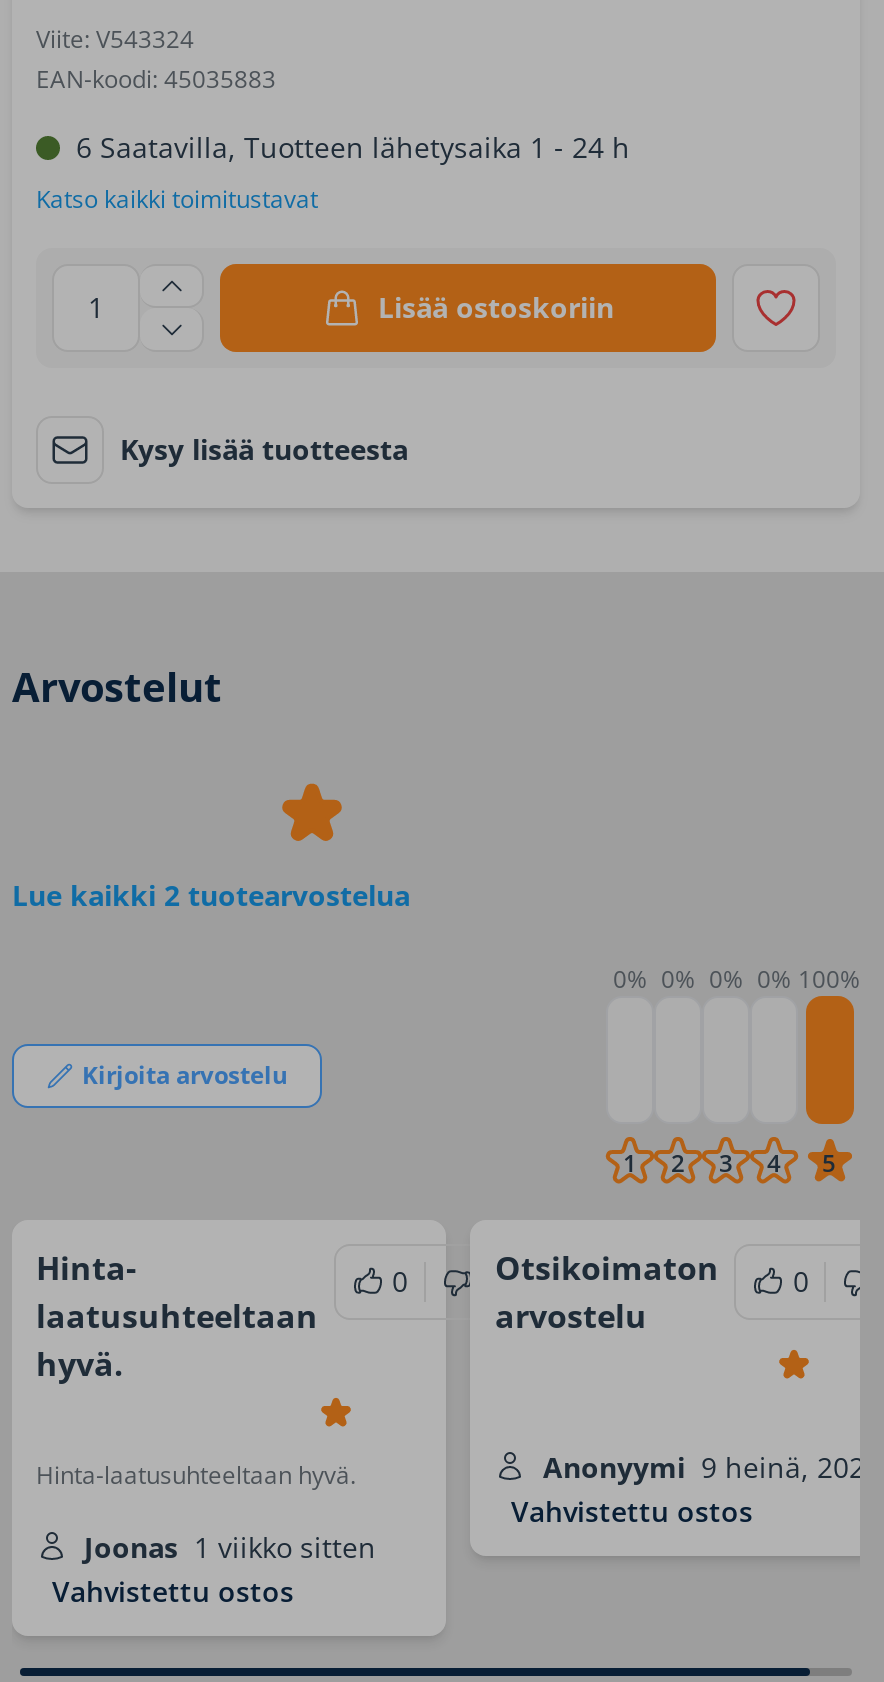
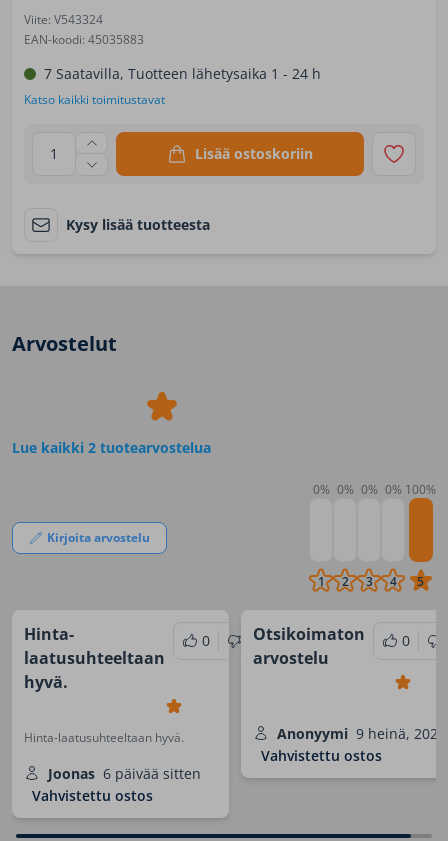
- 6 Saatavilla, Tuotteen lähetysaika 1 - 24 h
+ 7 Saatavilla, Tuotteen lähetysaika 1 - 24 h

- Joonas 1 viikko sitten
+ Joonas 6 päivää sitten
